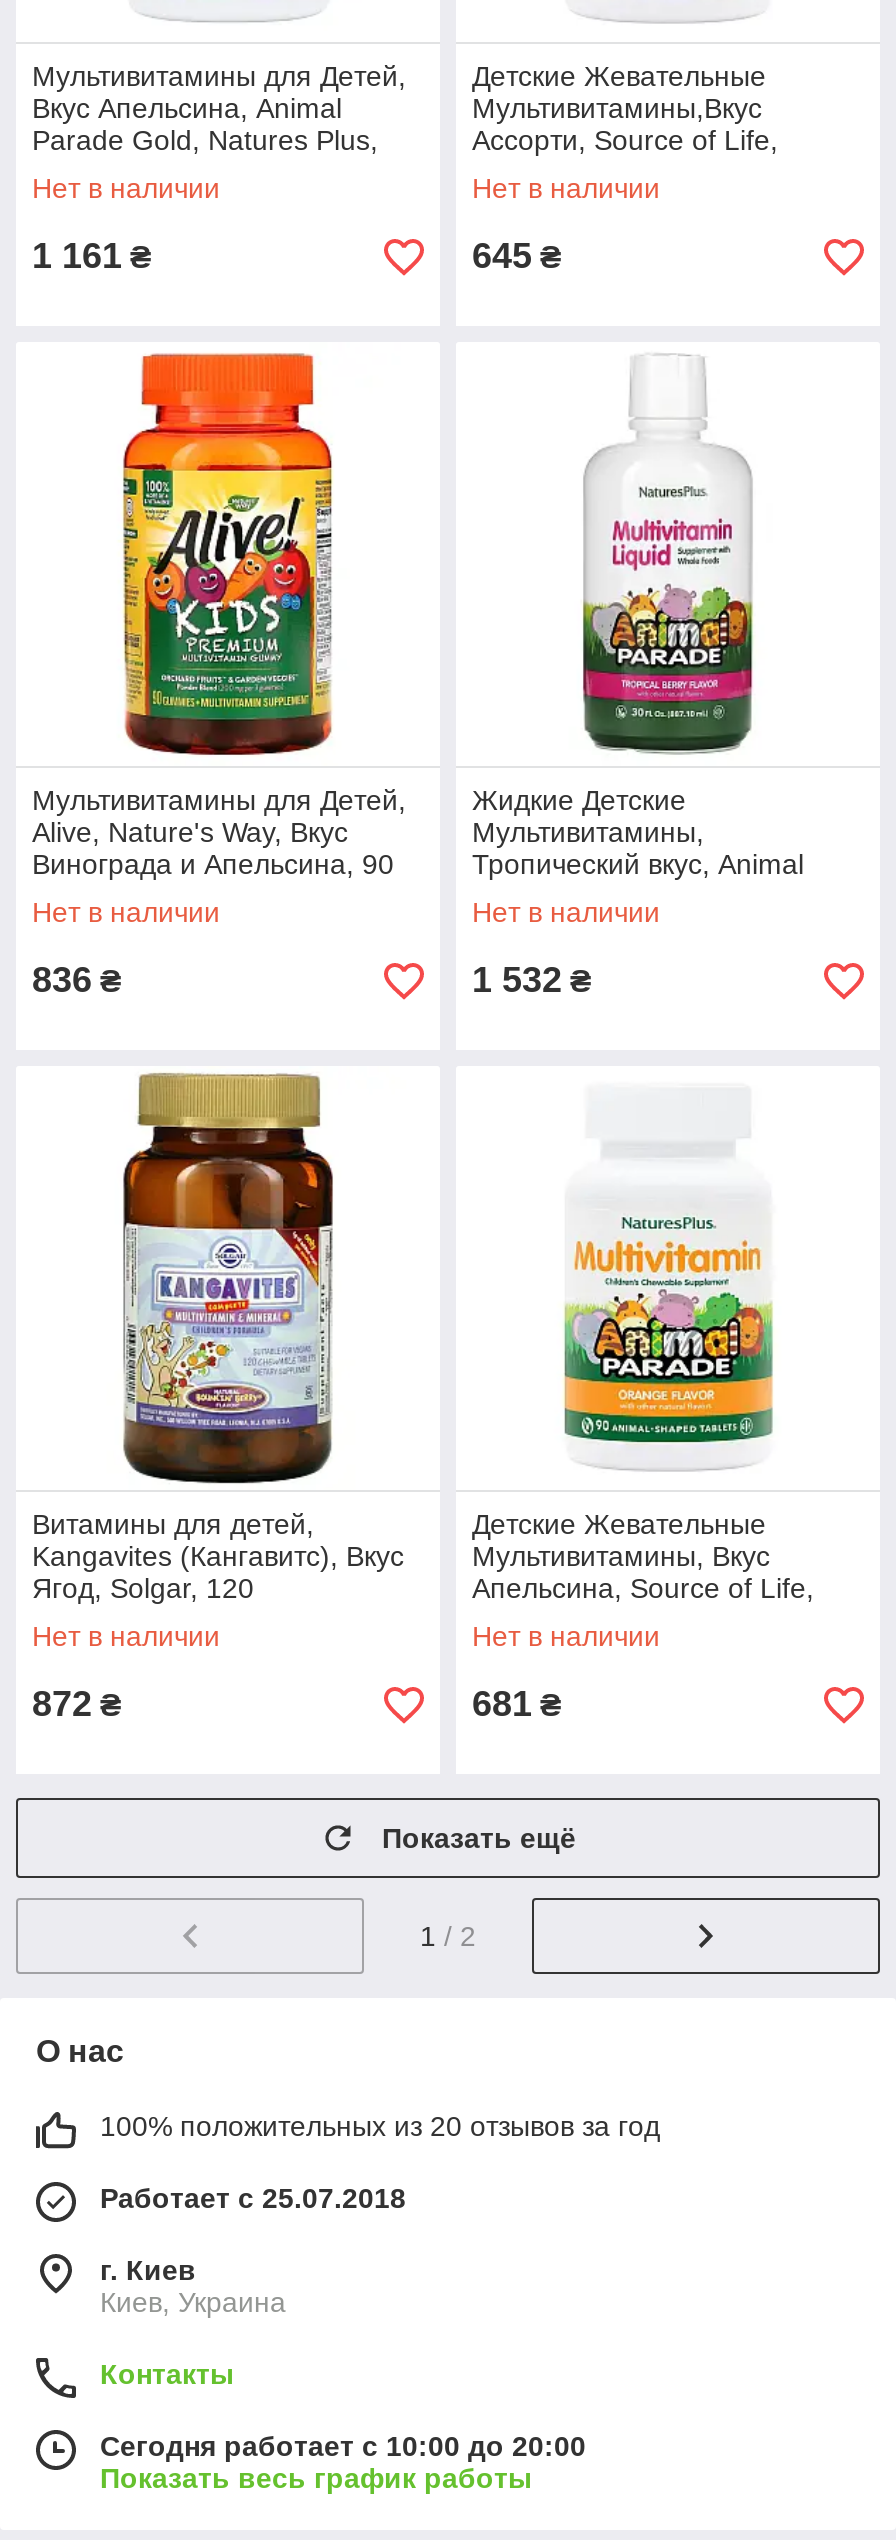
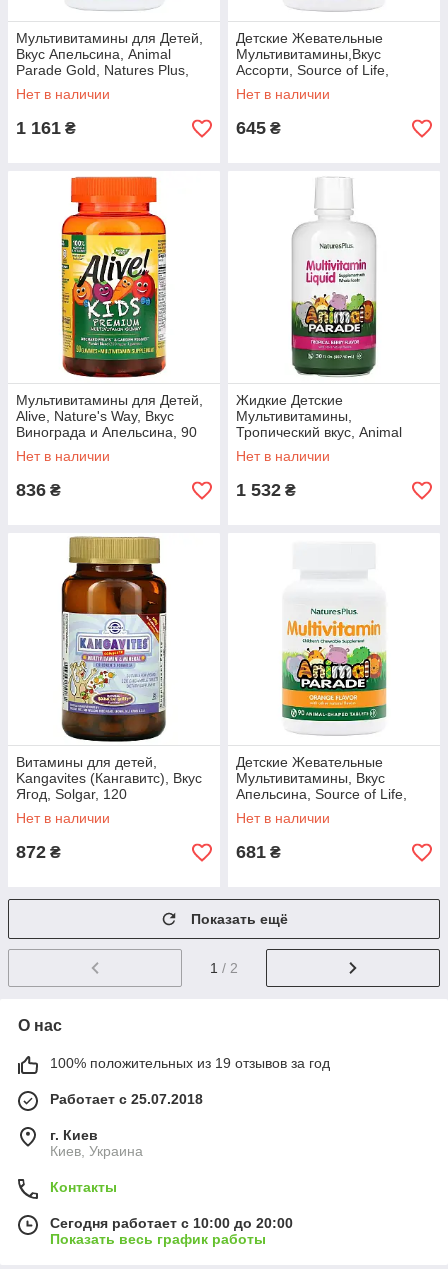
- 100% положительных из 20 отзывов за год
+ 100% положительных из 19 отзывов за год
